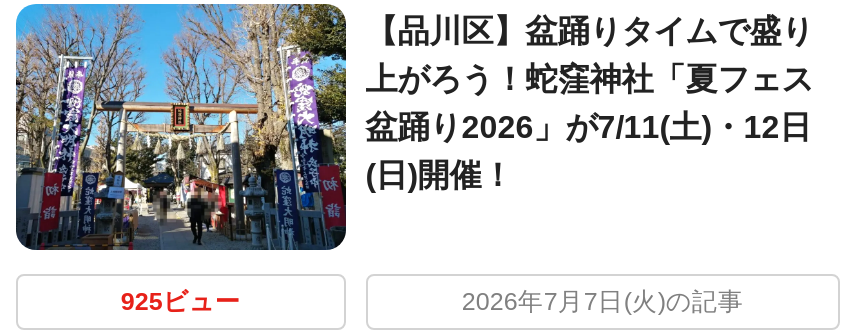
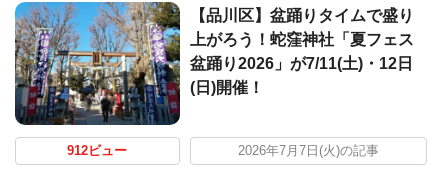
- 925ビュー
+ 912ビュー
